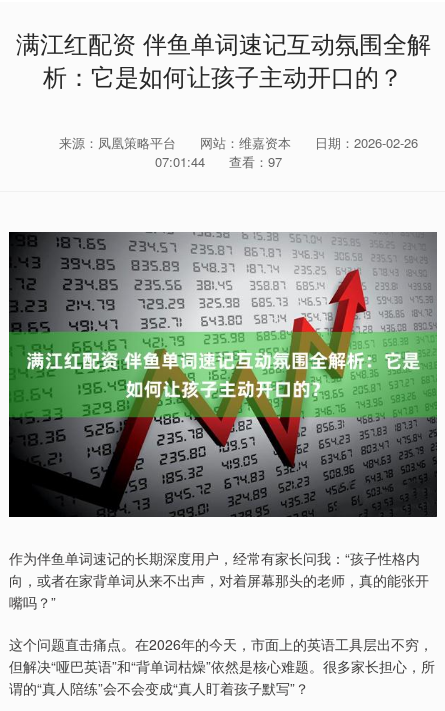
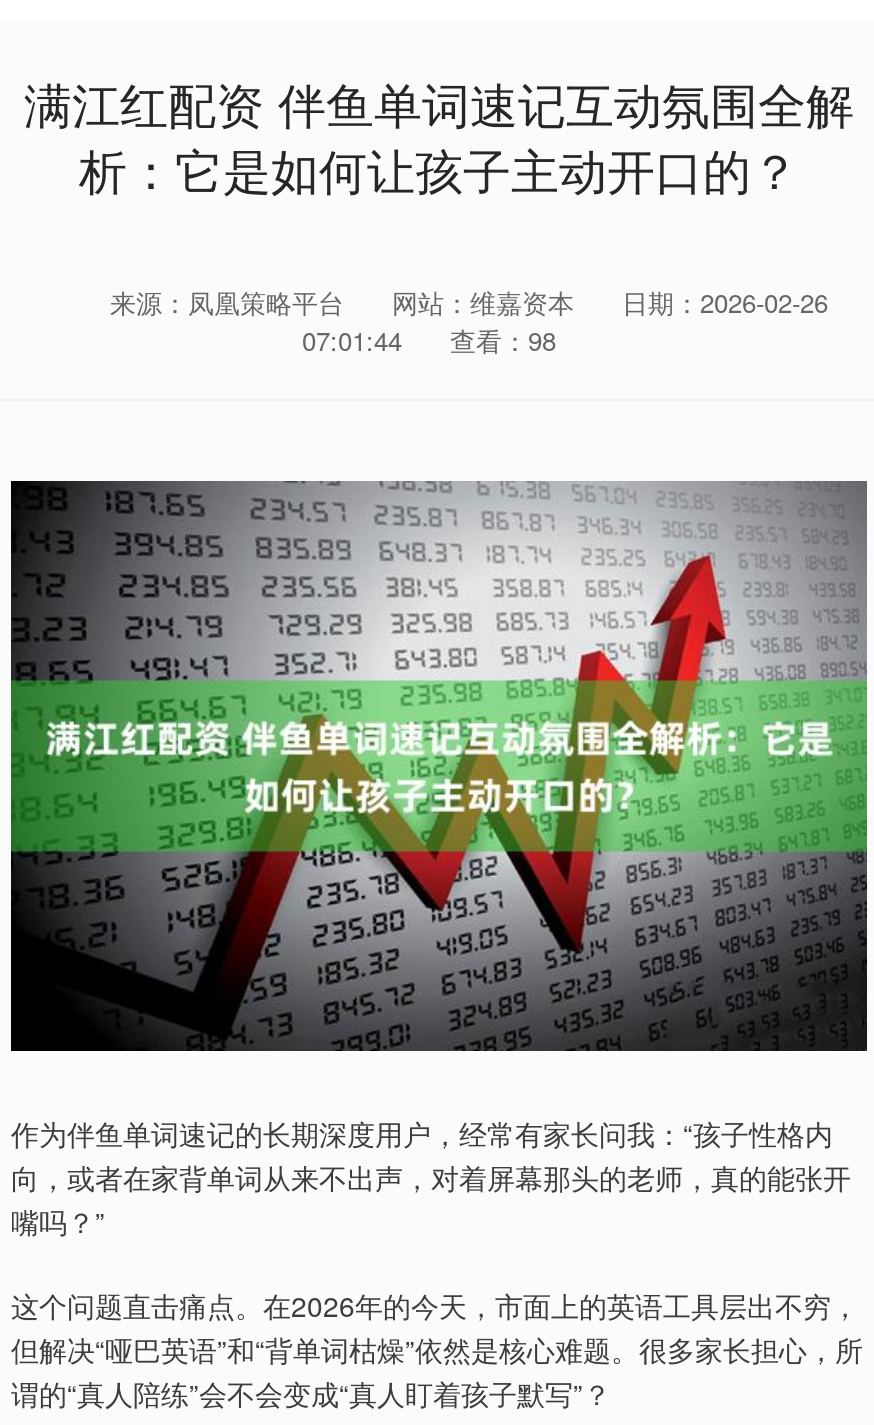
- 07:01:44 查看：97
+ 07:01:44 查看：98
